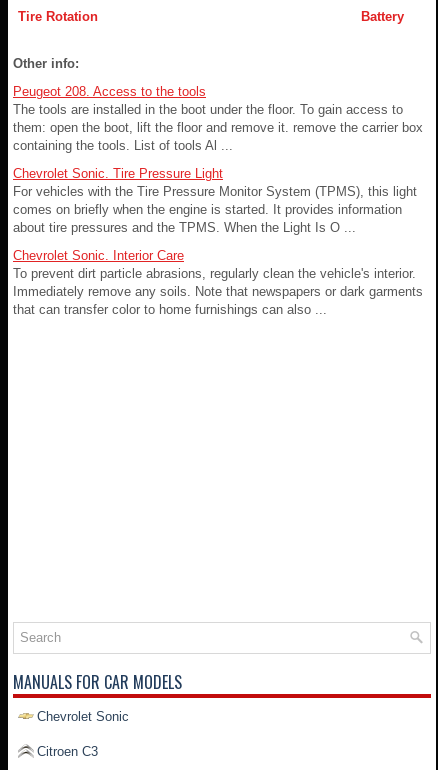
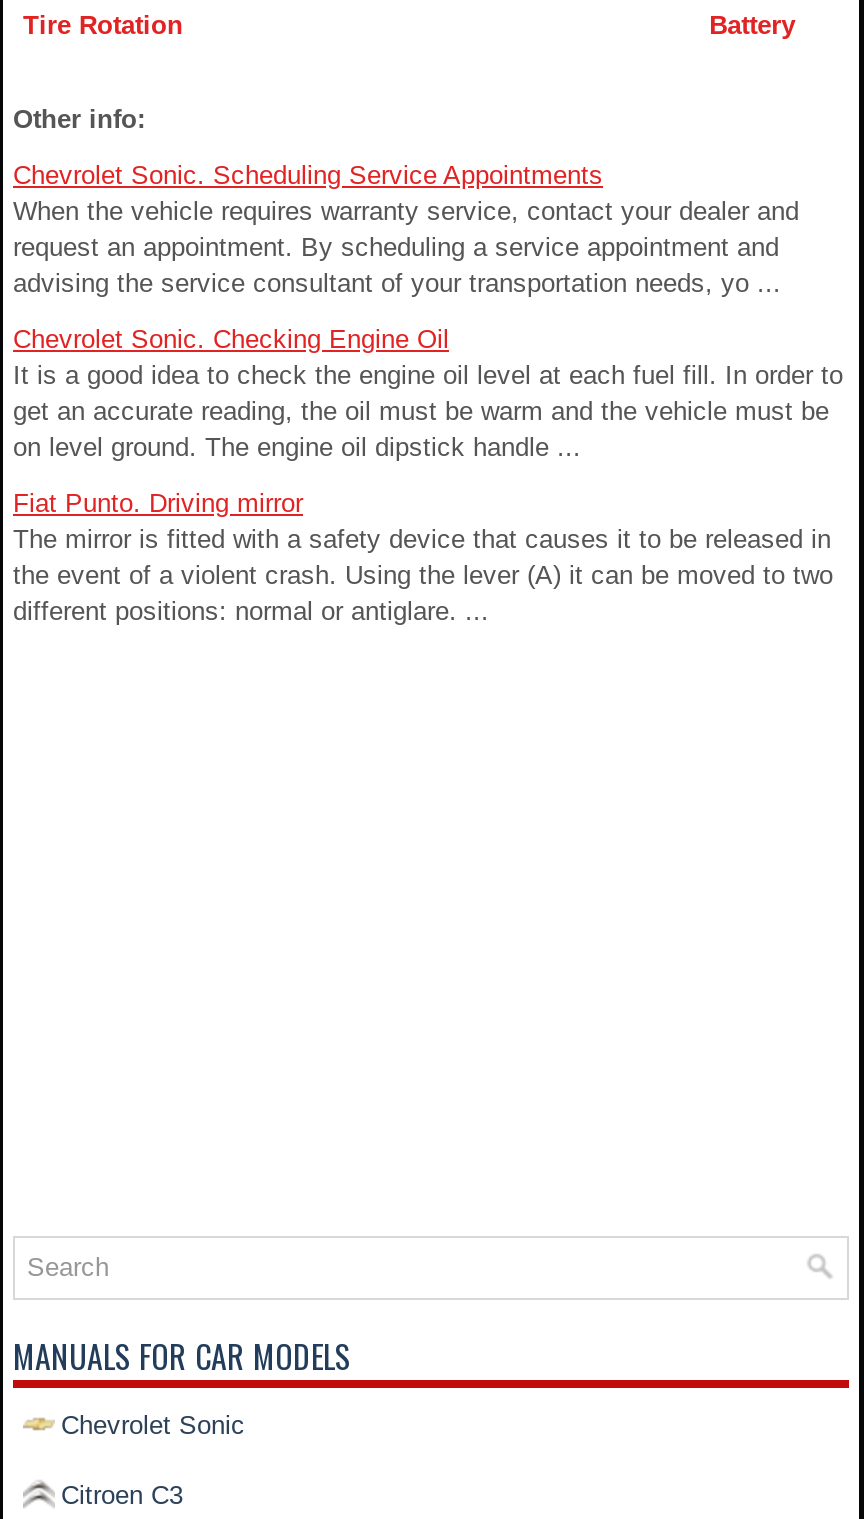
- Peugeot 208. Access to the tools
- The tools are installed in the boot under the floor. To gain access to
- them: open the boot, lift the floor and remove it. remove the carrier box
- containing the tools. List of tools Al ...
+ Chevrolet Sonic. Scheduling Service Appointments
+ When the vehicle requires warranty service, contact your dealer and
+ request an appointment. By scheduling a service appointment and
+ advising the service consultant of your transportation needs, yo ...

- Chevrolet Sonic. Tire Pressure Light
- For vehicles with the Tire Pressure Monitor System (TPMS), this light
- comes on briefly when the engine is started. It provides information
- about tire pressures and the TPMS. When the Light Is O ...
+ Chevrolet Sonic. Checking Engine Oil
+ It is a good idea to check the engine oil level at each fuel fill. In order to
+ get an accurate reading, the oil must be warm and the vehicle must be
+ on level ground. The engine oil dipstick handle ...

- Chevrolet Sonic. Interior Care
- To prevent dirt particle abrasions, regularly clean the vehicle's interior.
- Immediately remove any soils. Note that newspapers or dark garments
- that can transfer color to home furnishings can also ...
+ Fiat Punto. Driving mirror
+ The mirror is fitted with a safety device that causes it to be released in
+ the event of a violent crash. Using the lever (A) it can be moved to two
+ different positions: normal or antiglare. ...
